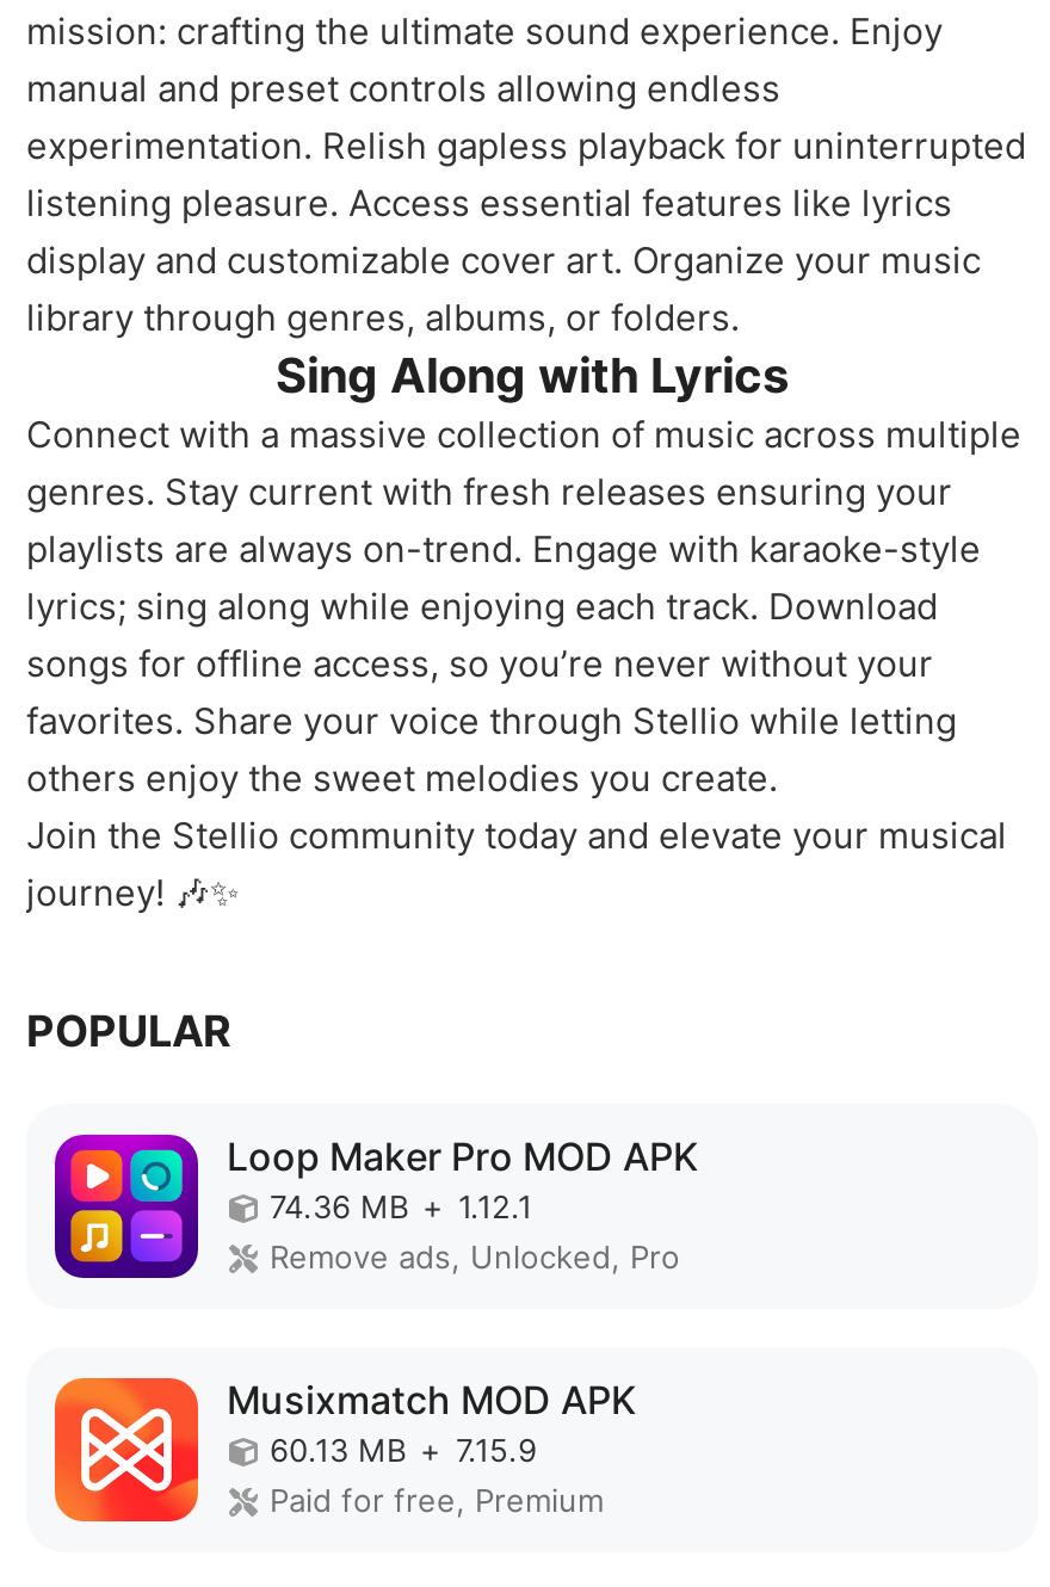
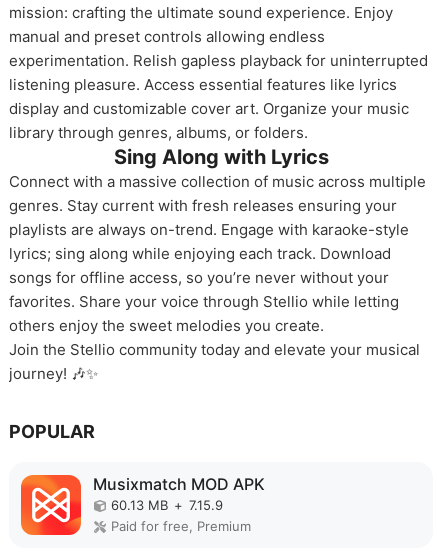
- [image]
- Loop Maker Pro MOD APK
- 74.36 MB + 1.12.1
- Remove ads, Unlocked, Pro
